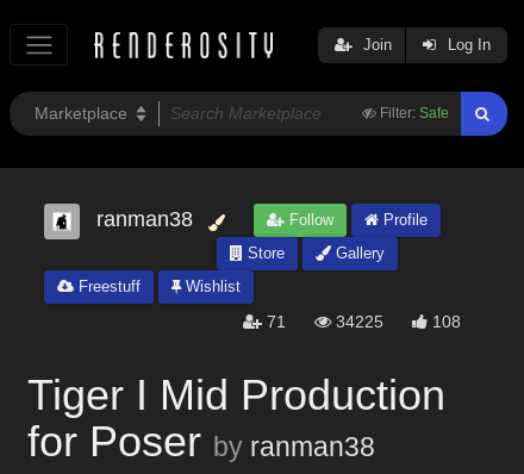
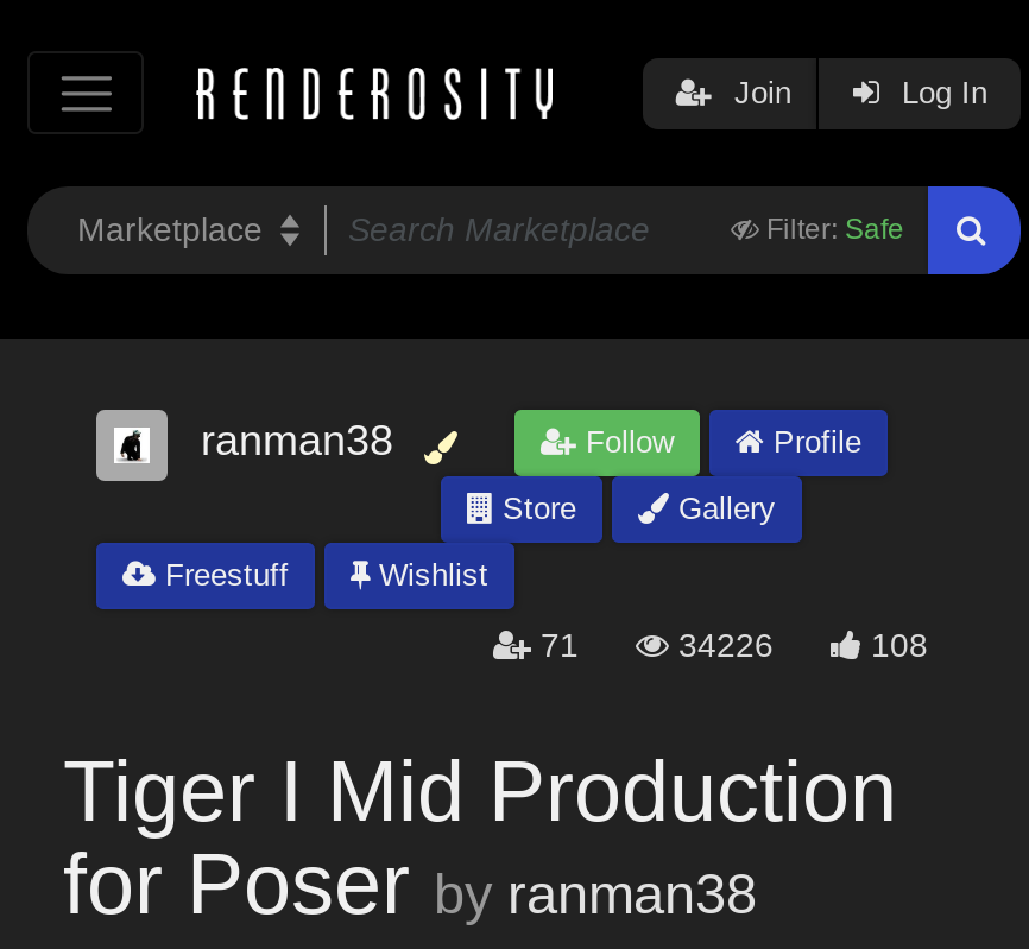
- 34225
+ 34226
